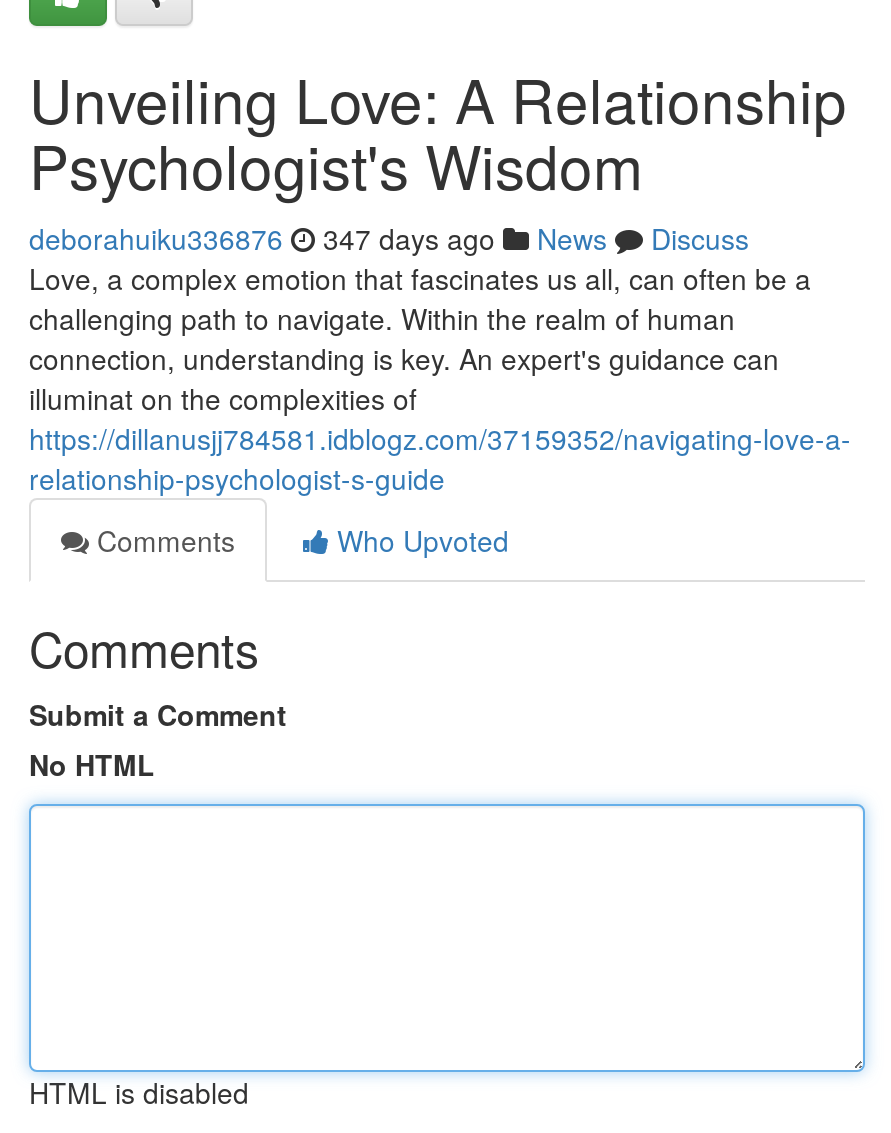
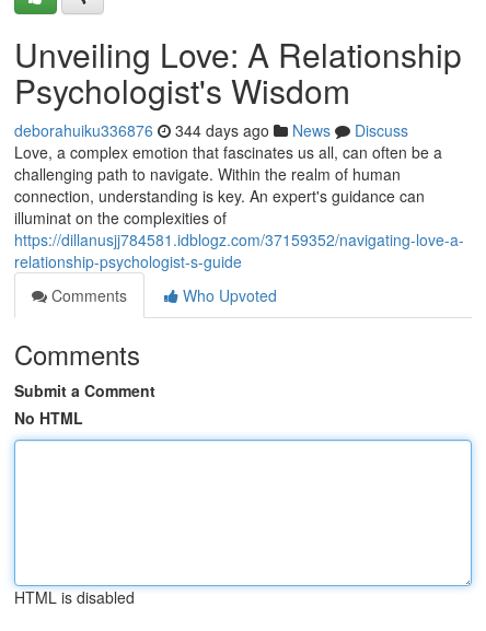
- deborahuiku336876 347 days ago News Discuss
+ deborahuiku336876 344 days ago News Discuss
